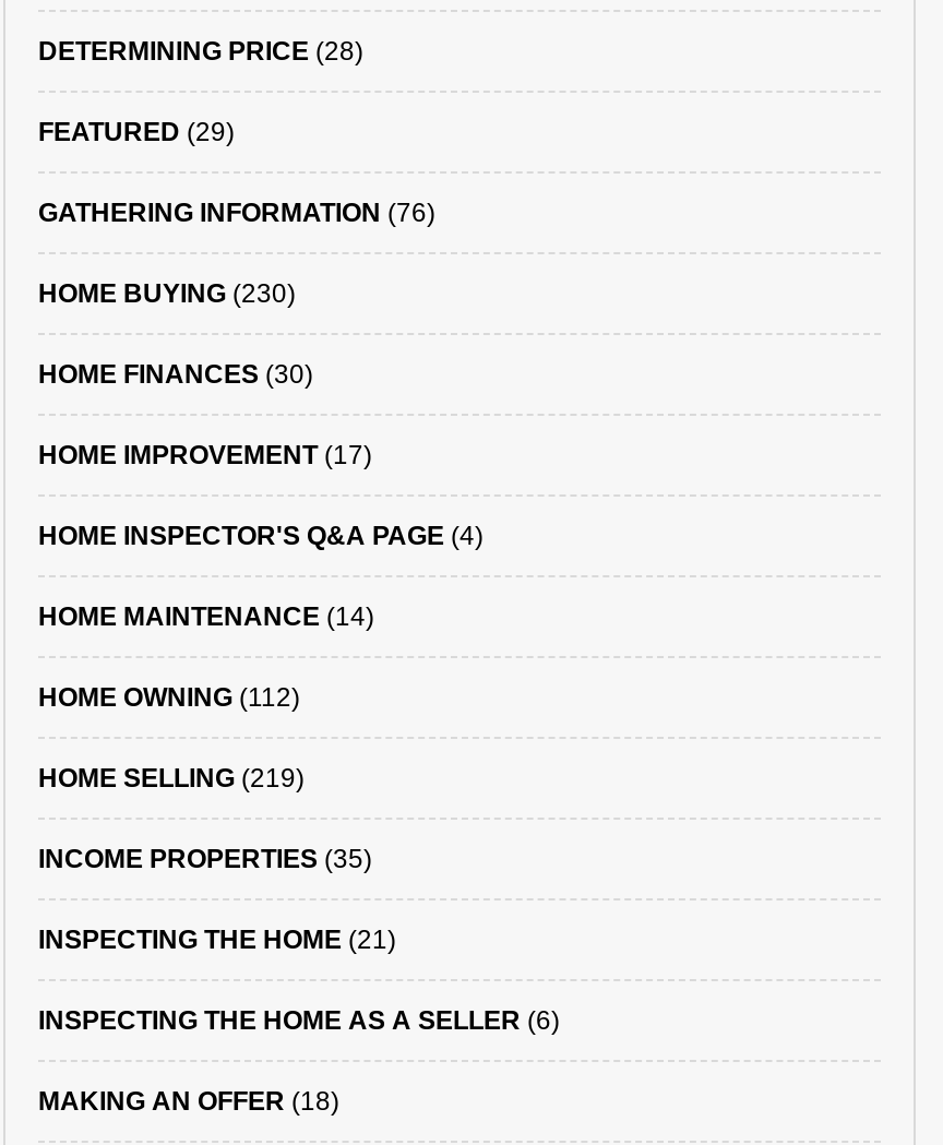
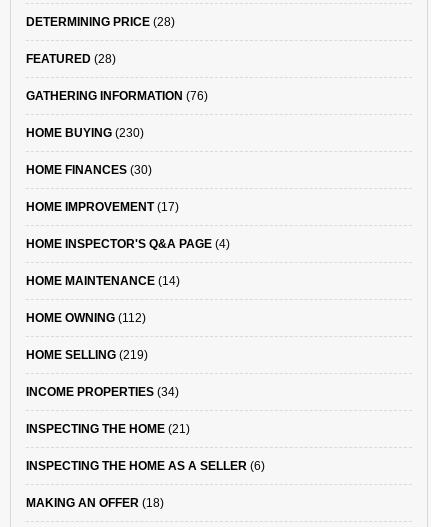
- FEATURED (29)
+ FEATURED (28)

- INCOME PROPERTIES (35)
+ INCOME PROPERTIES (34)
